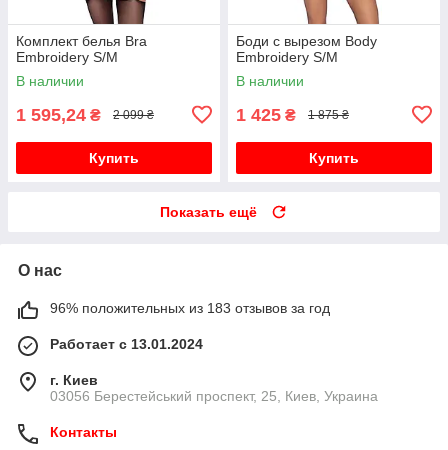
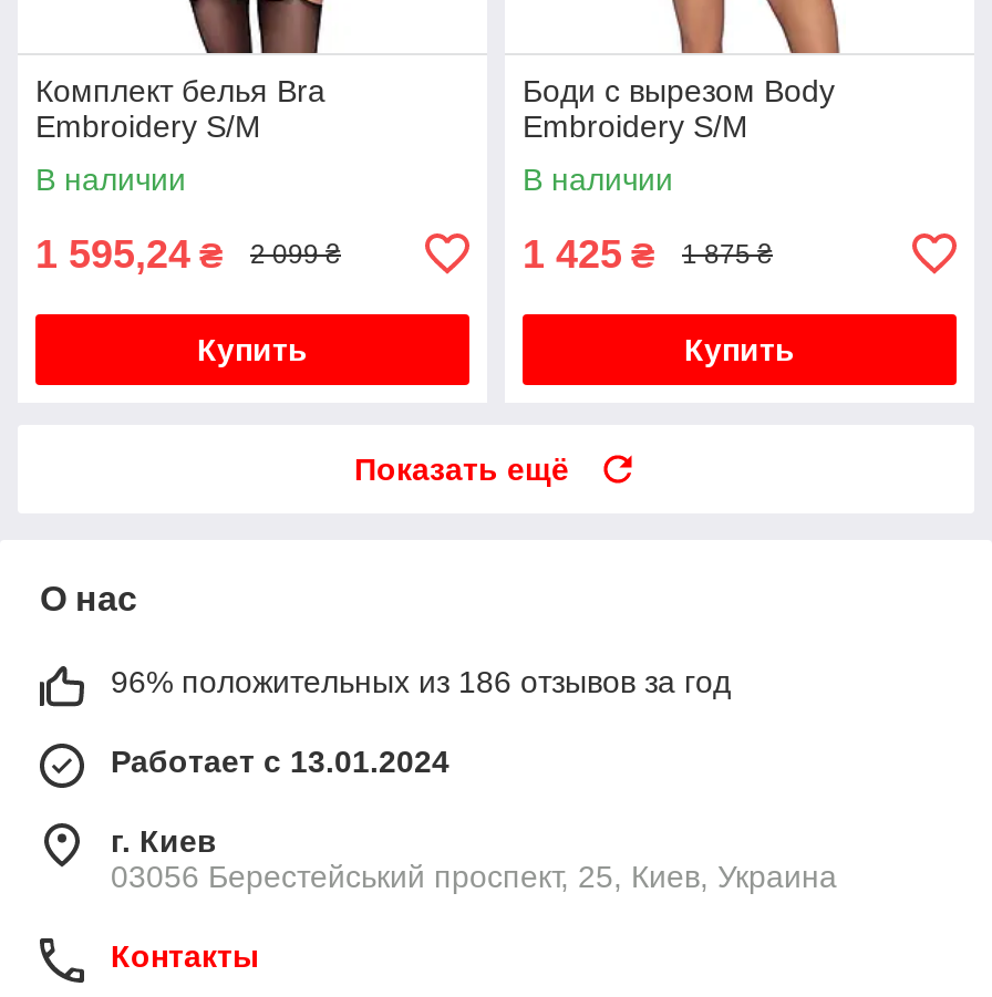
- 96% положительных из 183 отзывов за год
+ 96% положительных из 186 отзывов за год
